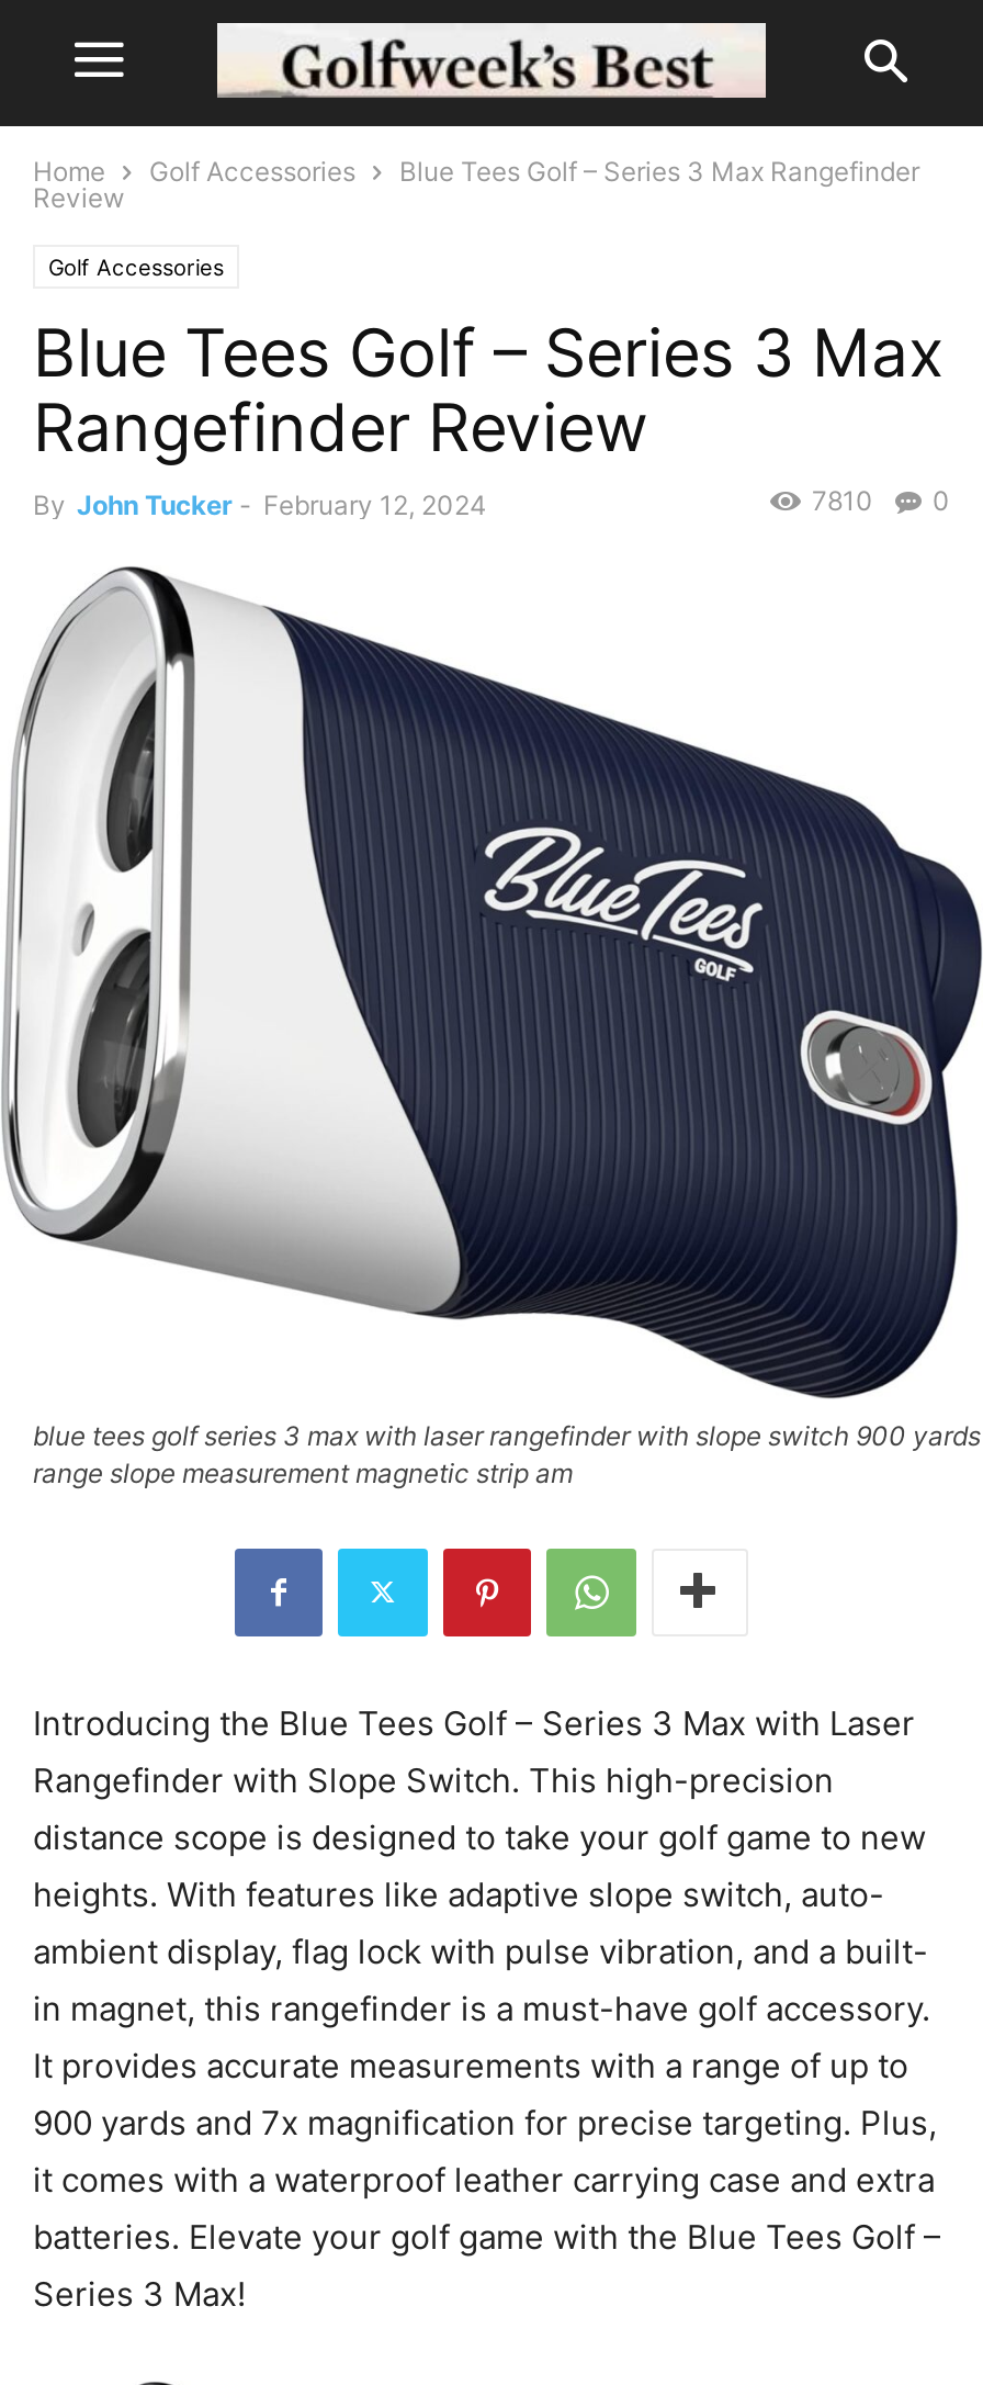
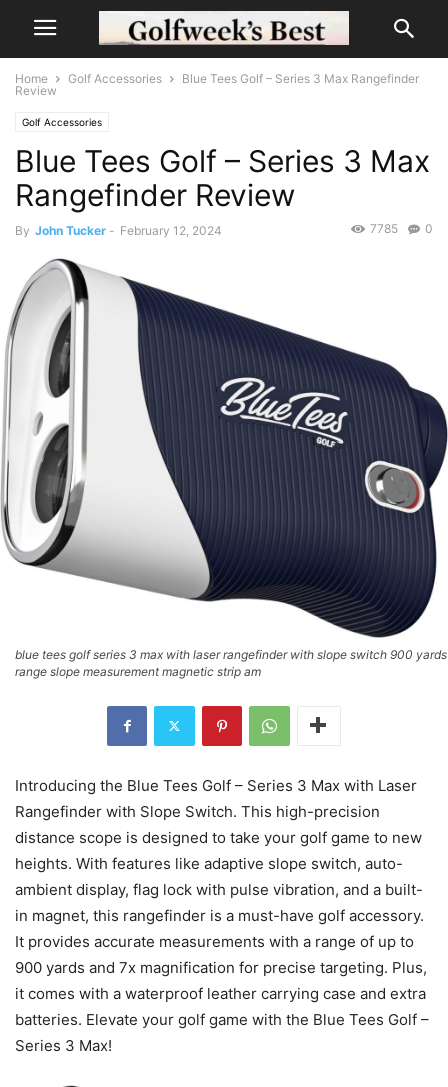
- 7810 0
+ 7785 0
